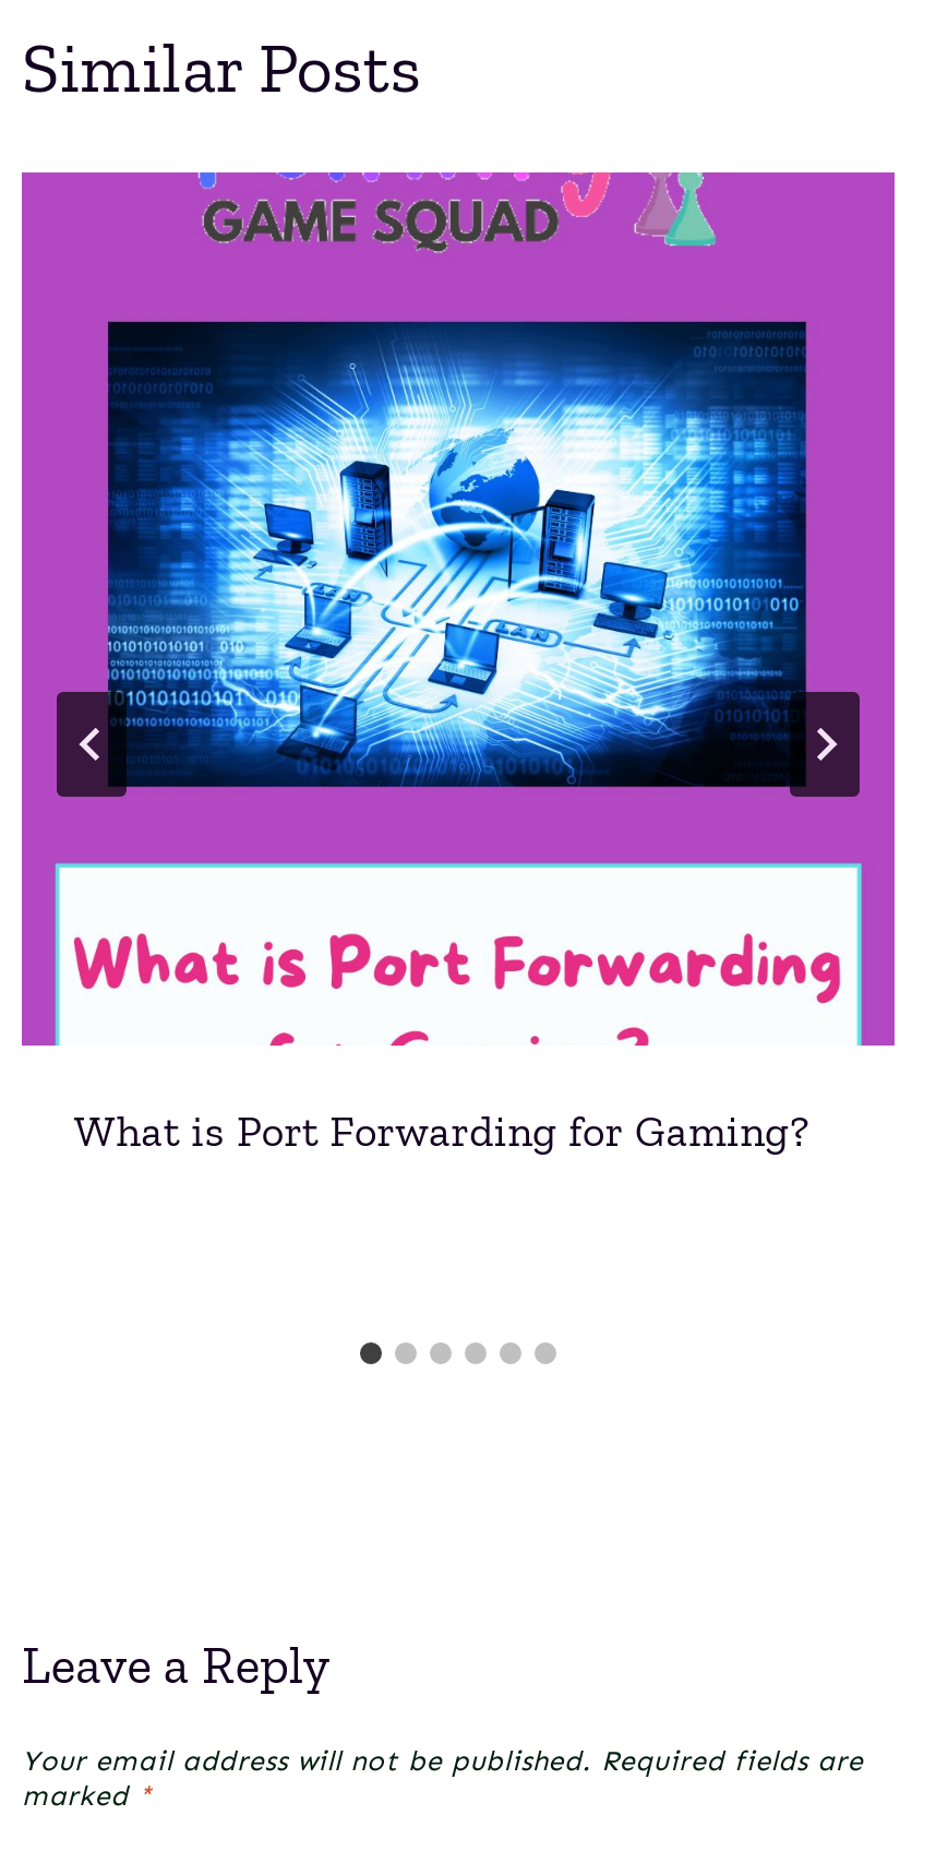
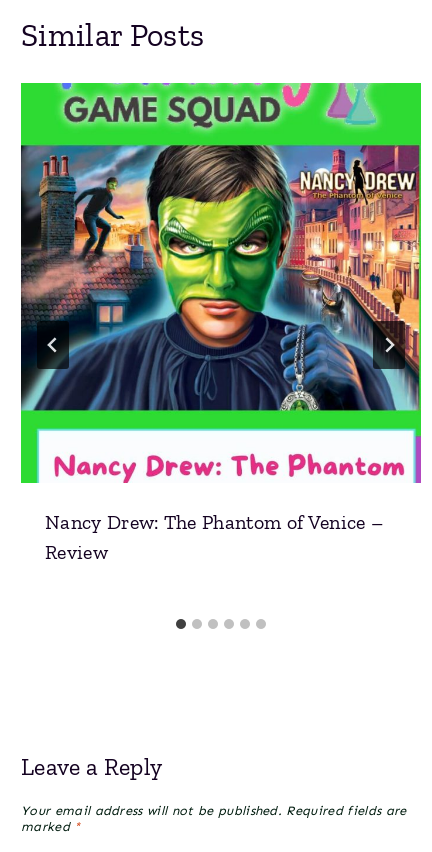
- [image]
- What is Port Forwarding for Gaming?
+ [image]
+ Nancy Drew: The Phantom of Venice –
+ Review
